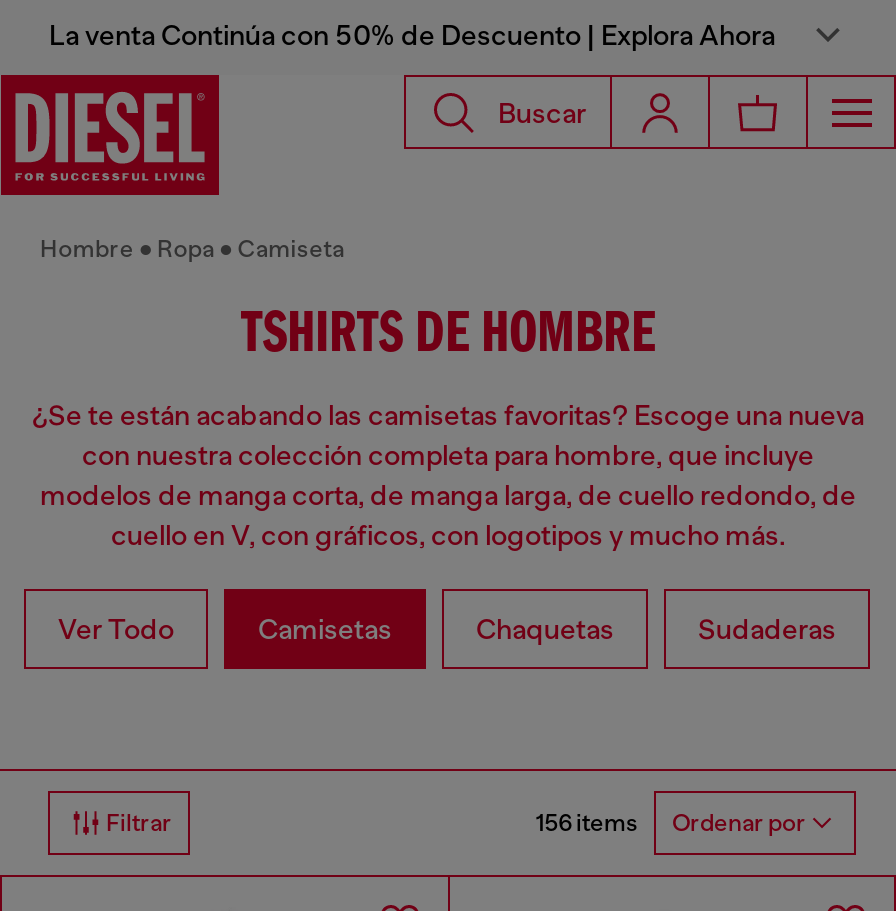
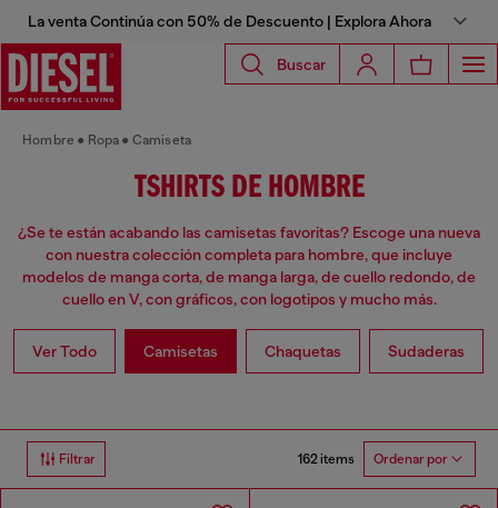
- 156 items Ordenar por
+ 162 items Ordenar por
